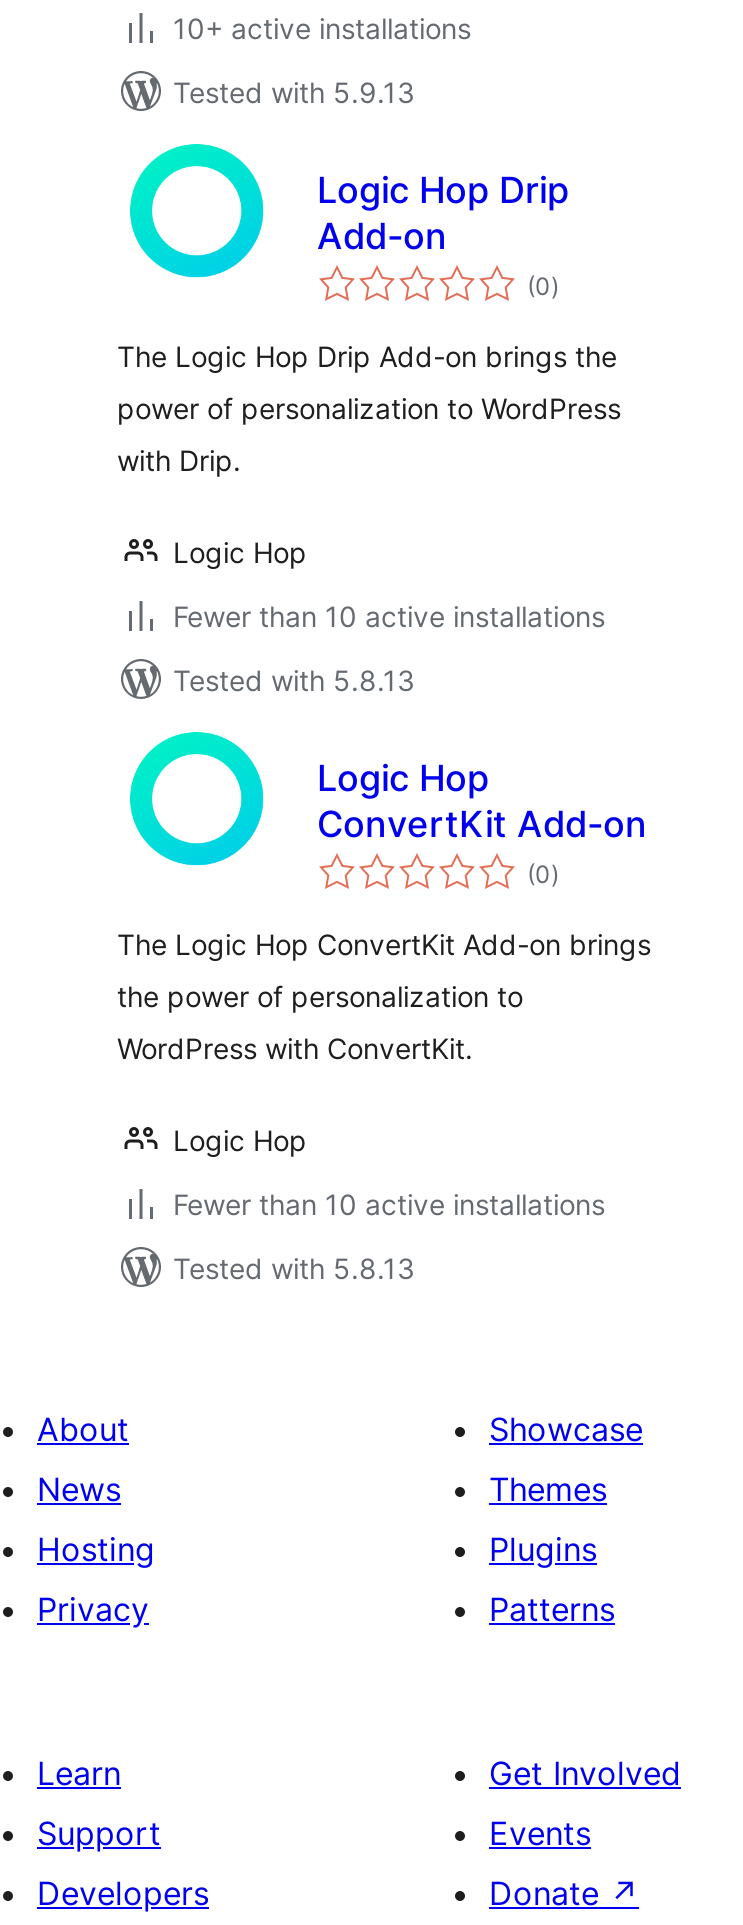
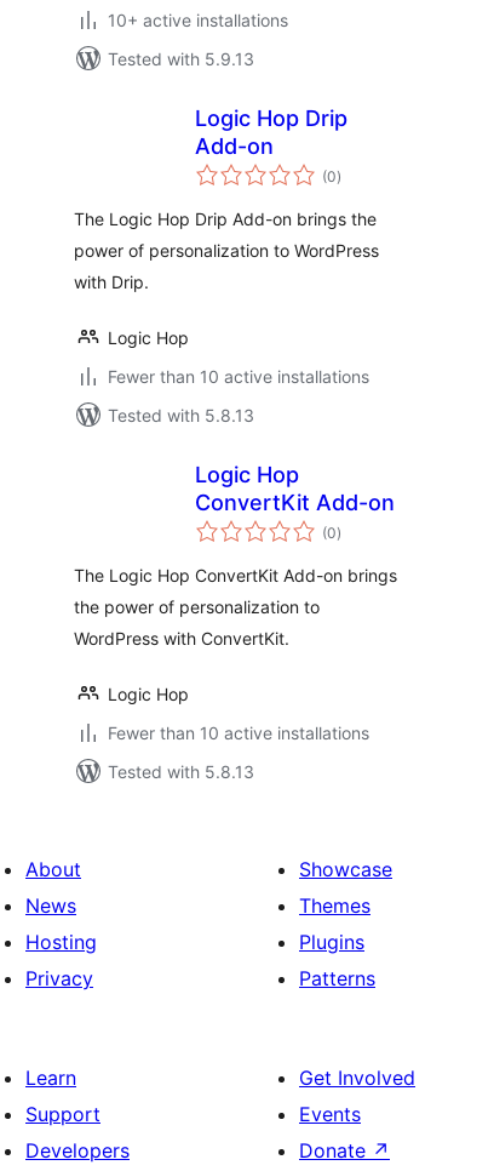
- [image]

- [image]
